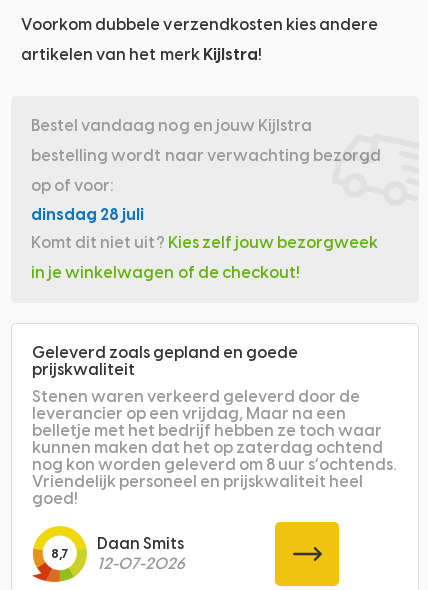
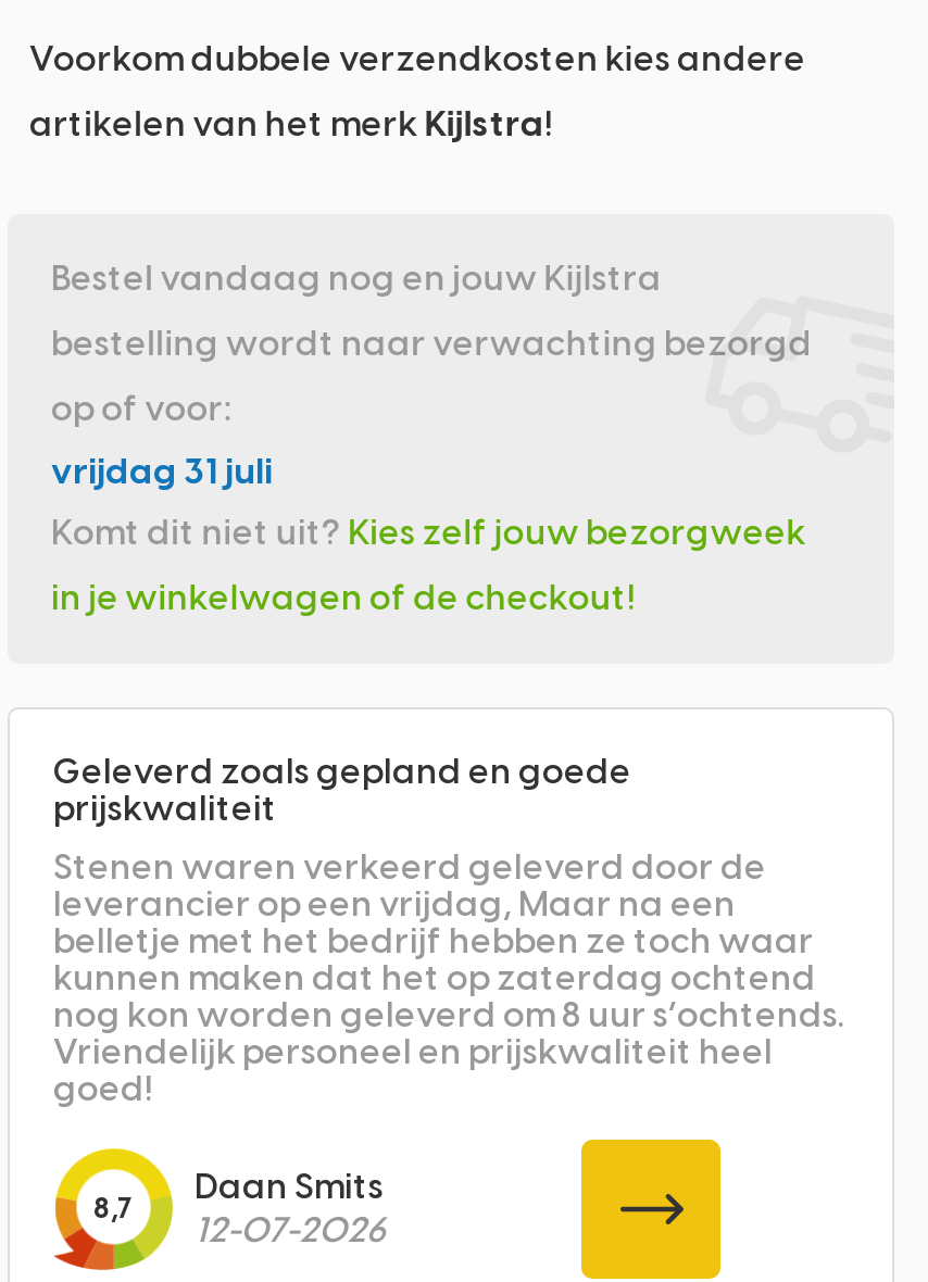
- dinsdag 28 juli
+ vrijdag 31 juli
